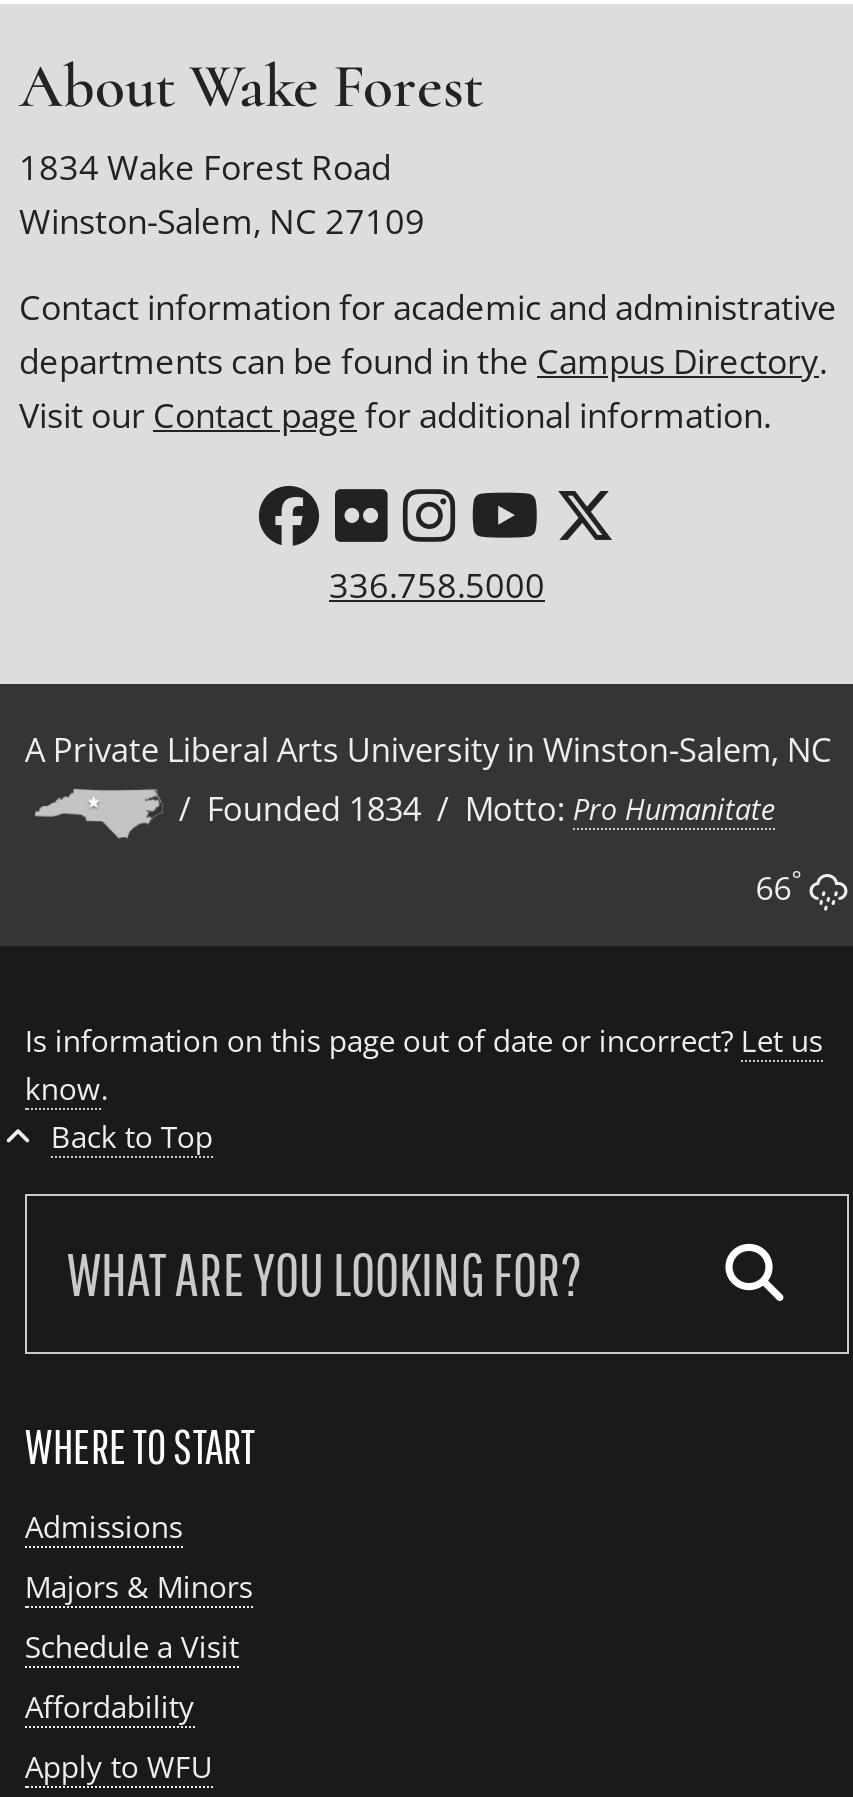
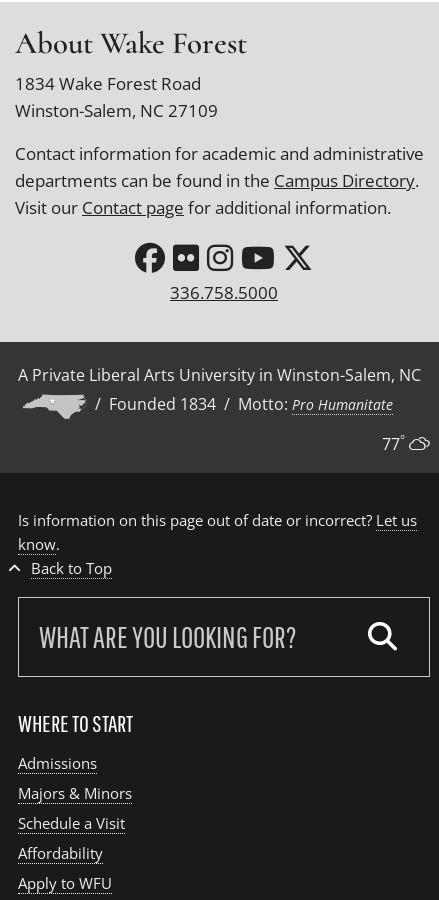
- 66°
+ 77°
